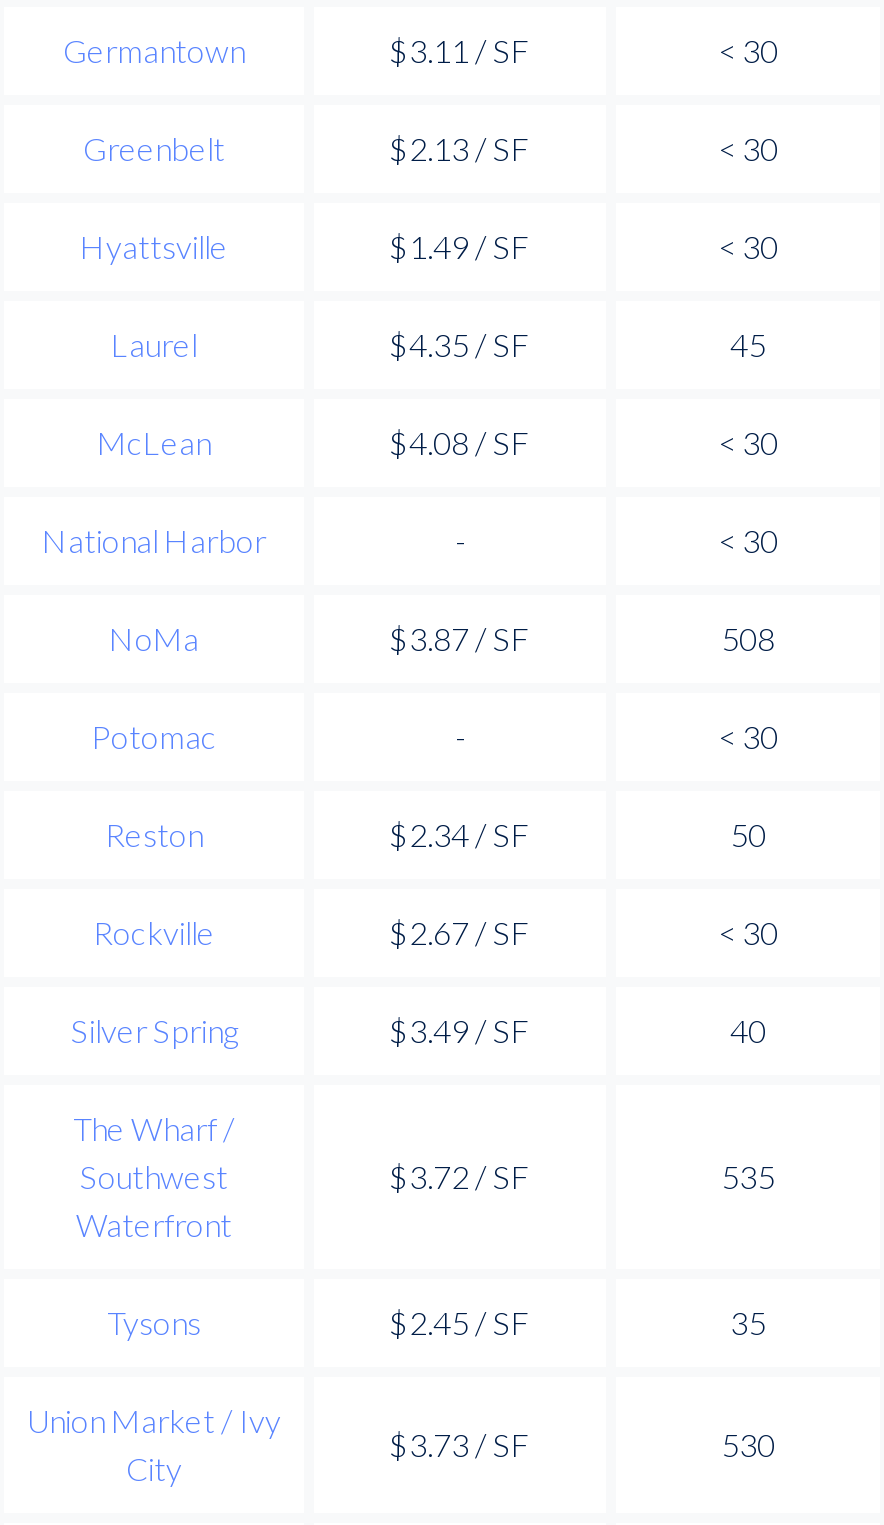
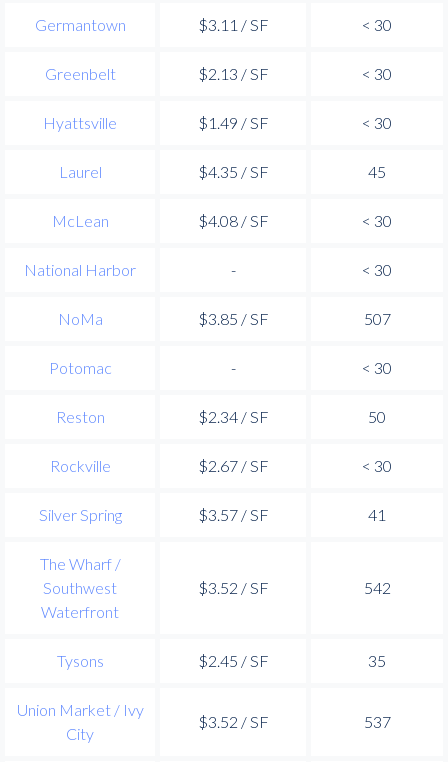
- $3.87 / SF
+ $3.85 / SF

- 508
+ 507

- $3.49 / SF
+ $3.57 / SF

- 40
+ 41

- $3.72 / SF
+ $3.52 / SF

- 535
+ 542

- $3.73 / SF
+ $3.52 / SF

- 530
+ 537
